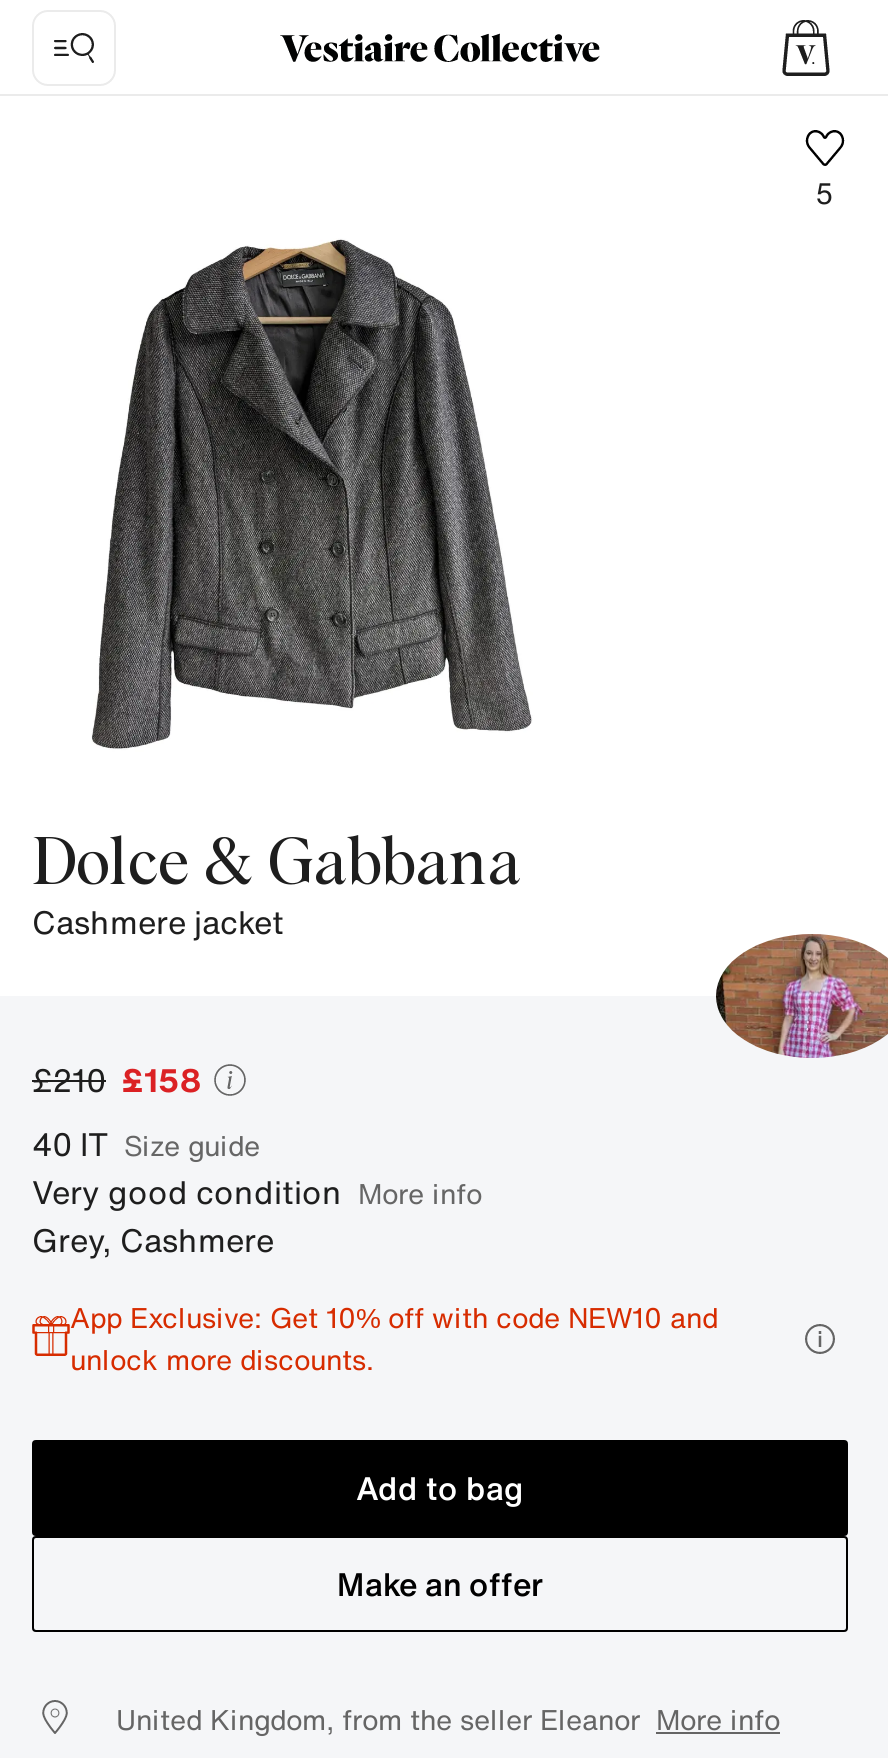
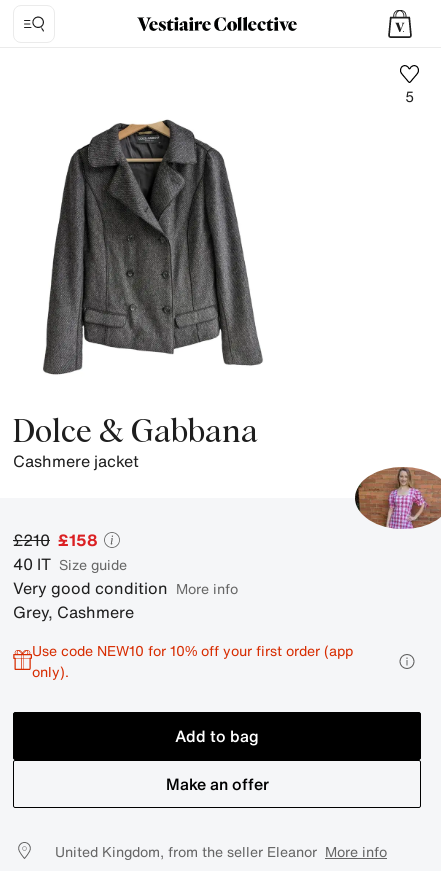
- App Exclusive: Get 10% off with code NEW10 and
- unlock more discounts.
+ Use code NEW10 for 10% off your first order (app
+ only).
